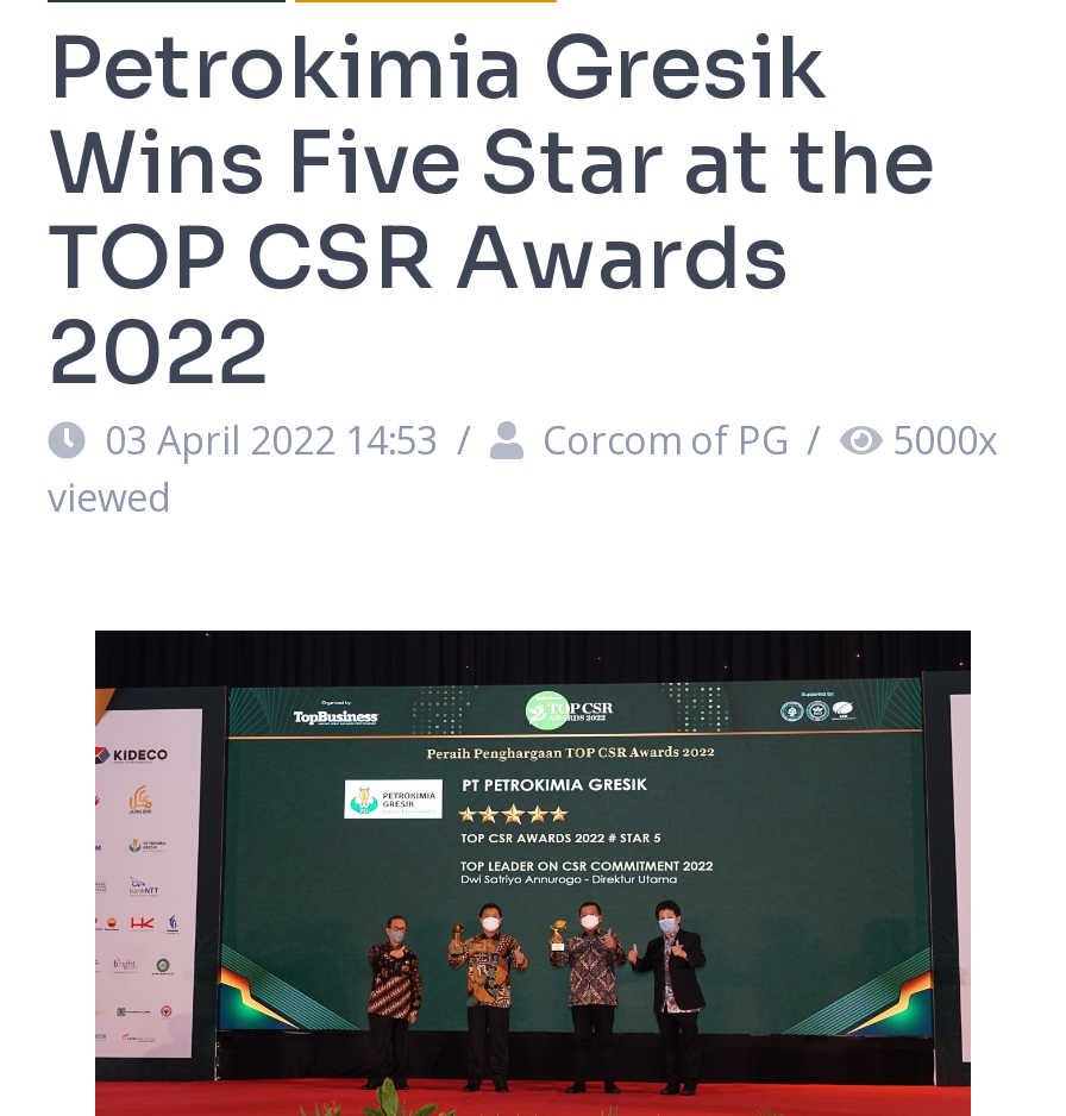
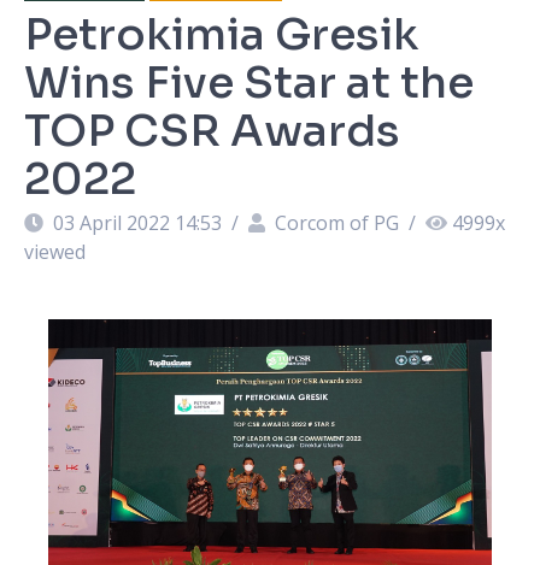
- 03 April 2022 14:53 / Corcom of PG / 5000x
+ 03 April 2022 14:53 / Corcom of PG / 4999x
